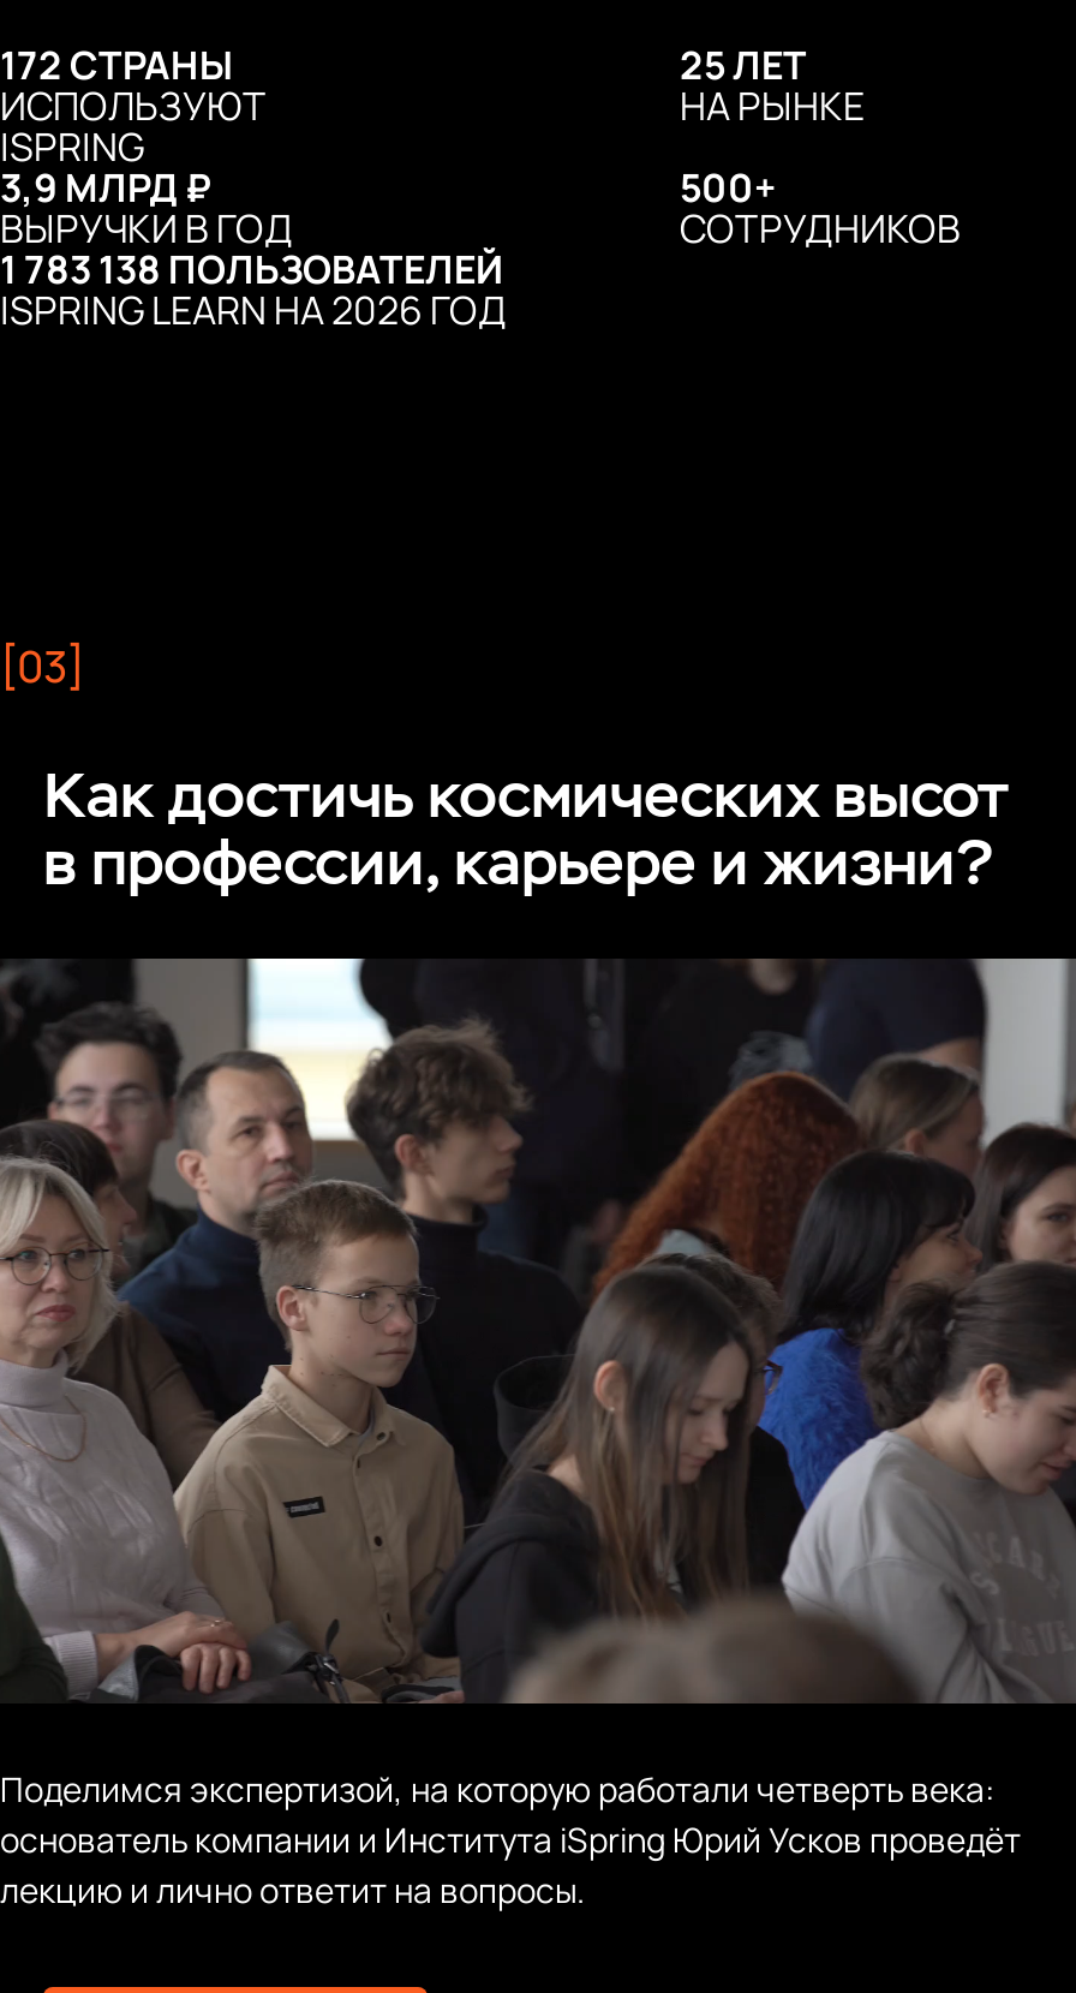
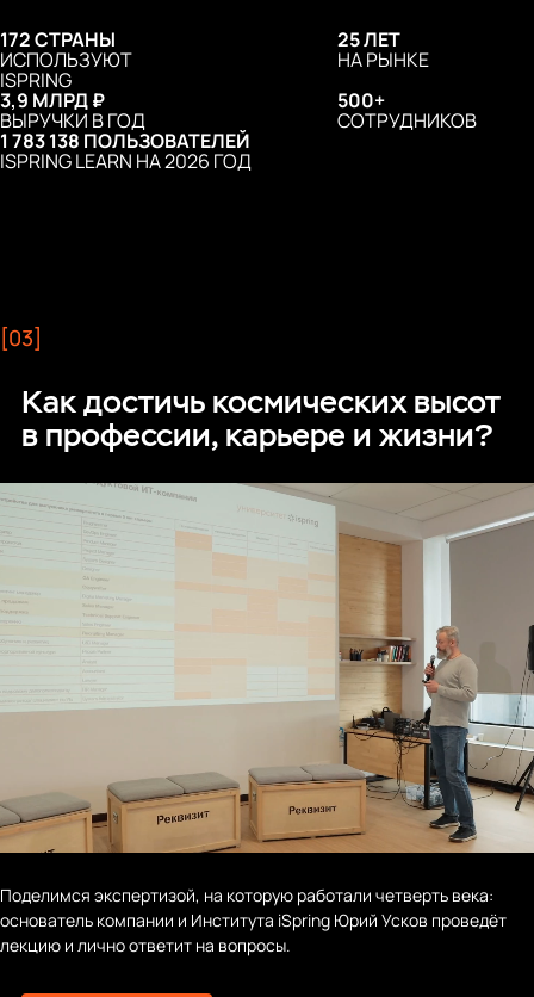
- [image]
+ [image]
